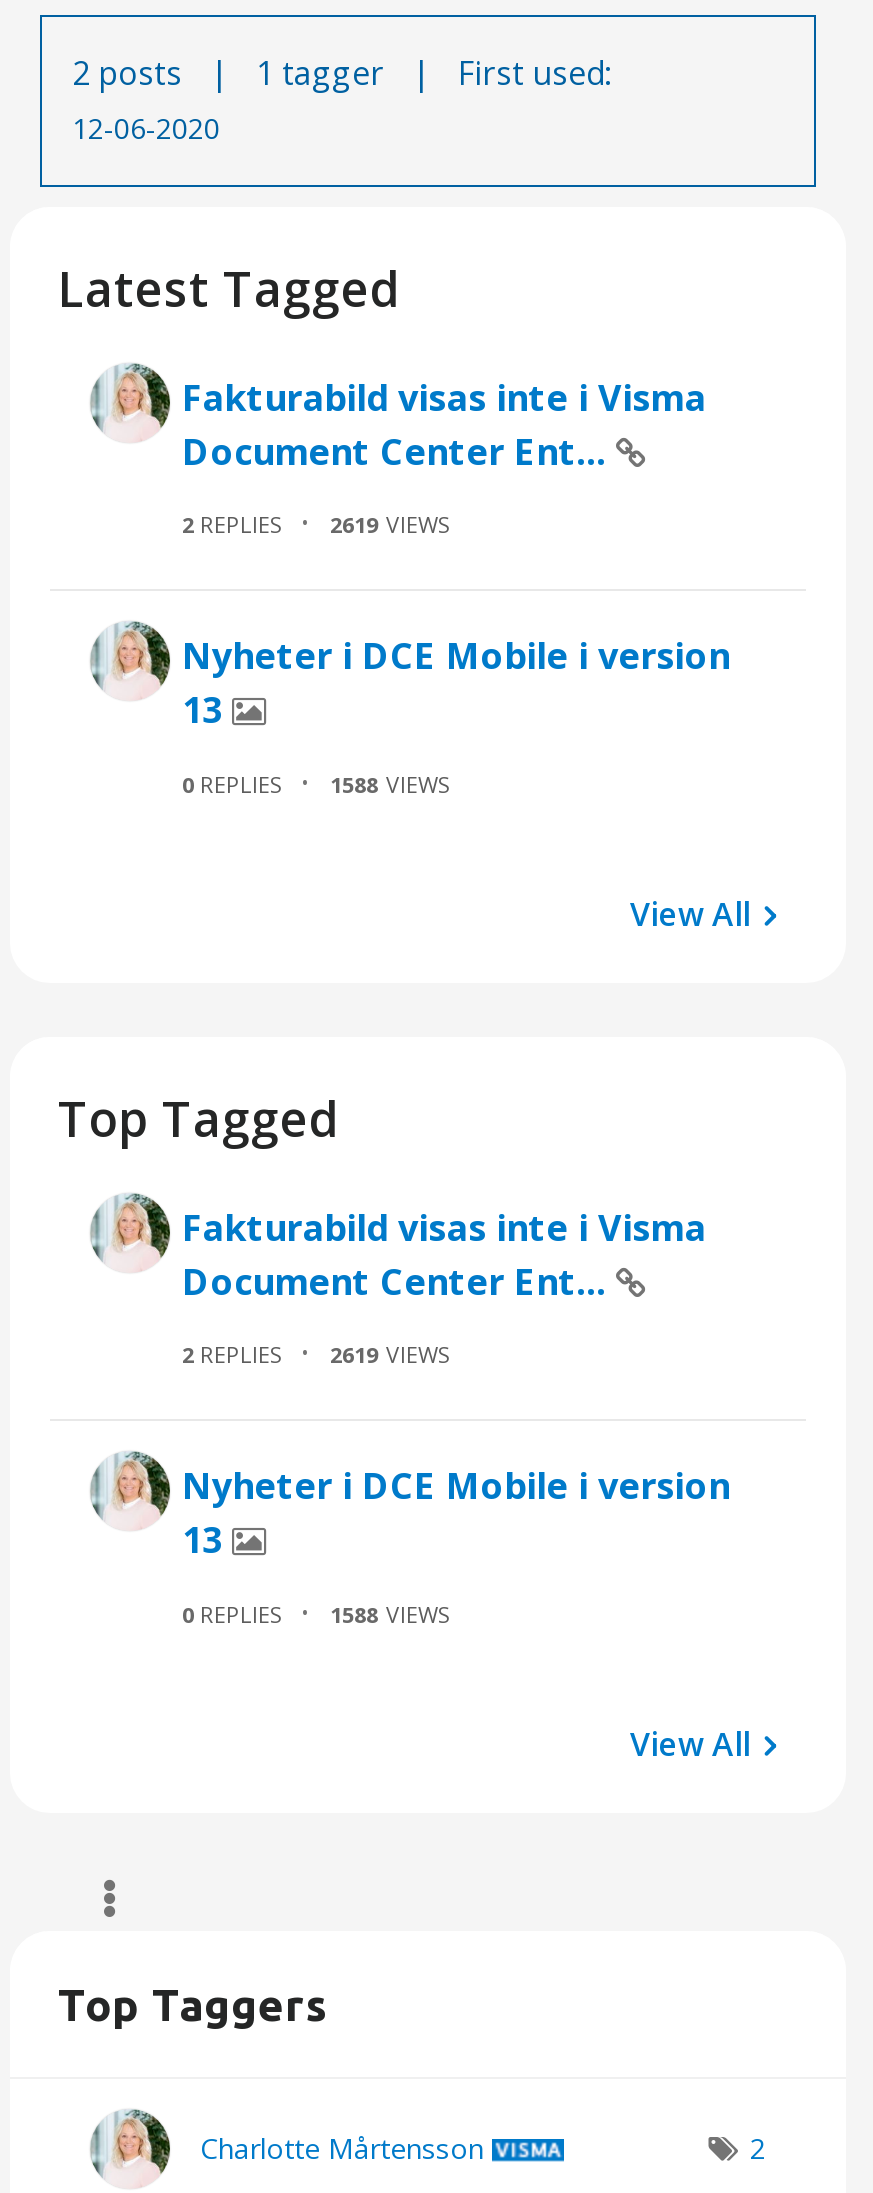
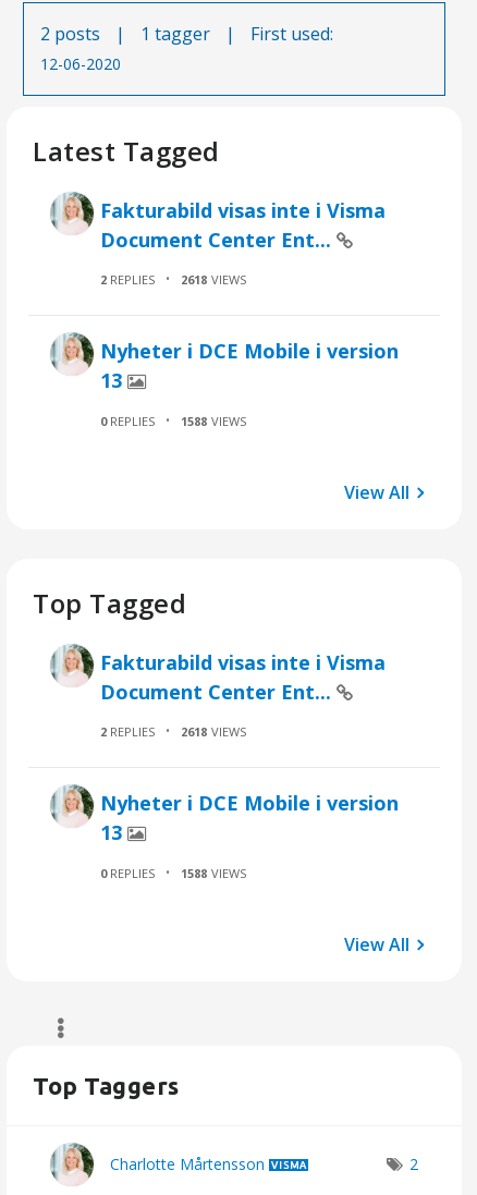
- 2 REPLIES 2619 VIEWS
+ 2 REPLIES 2618 VIEWS

- 2 REPLIES 2619 VIEWS
+ 2 REPLIES 2618 VIEWS
